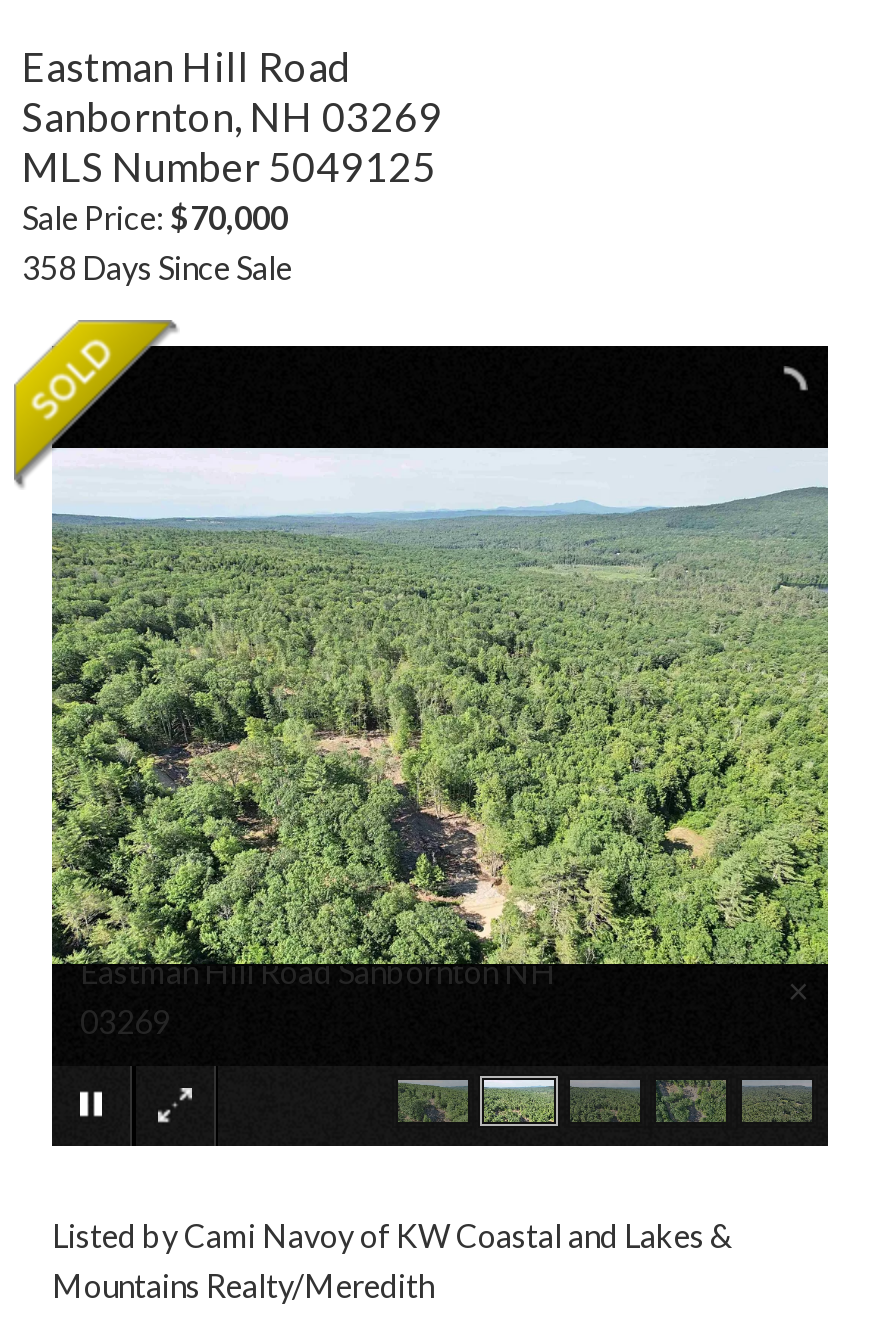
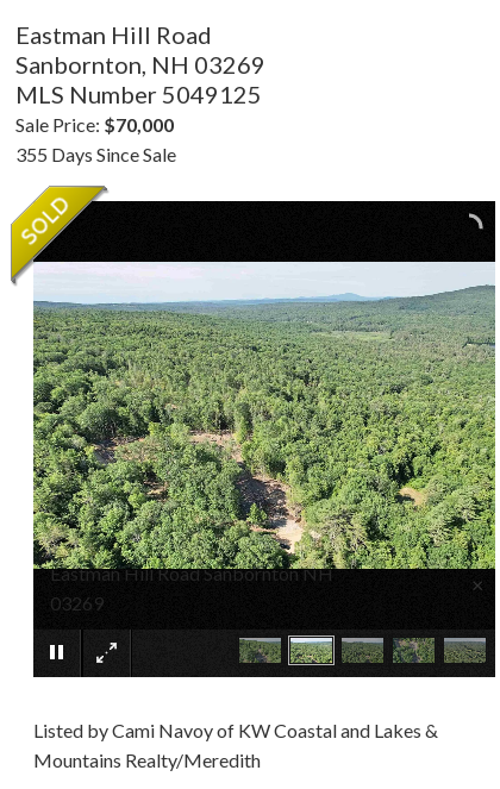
- 358 Days Since Sale
+ 355 Days Since Sale
